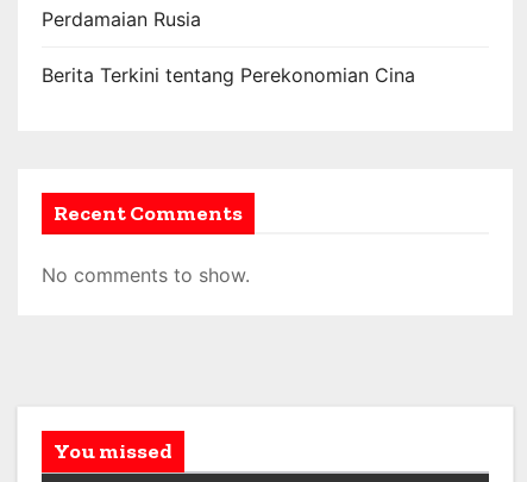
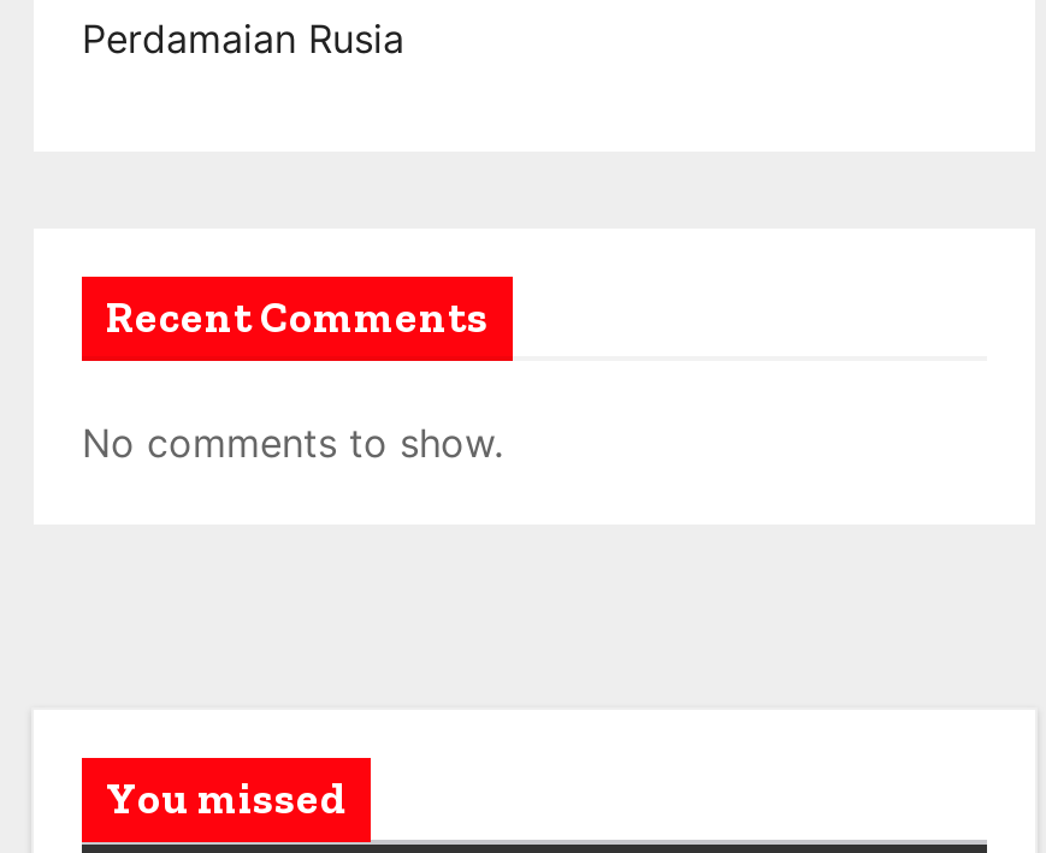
- Berita Terkini tentang Perekonomian Cina
